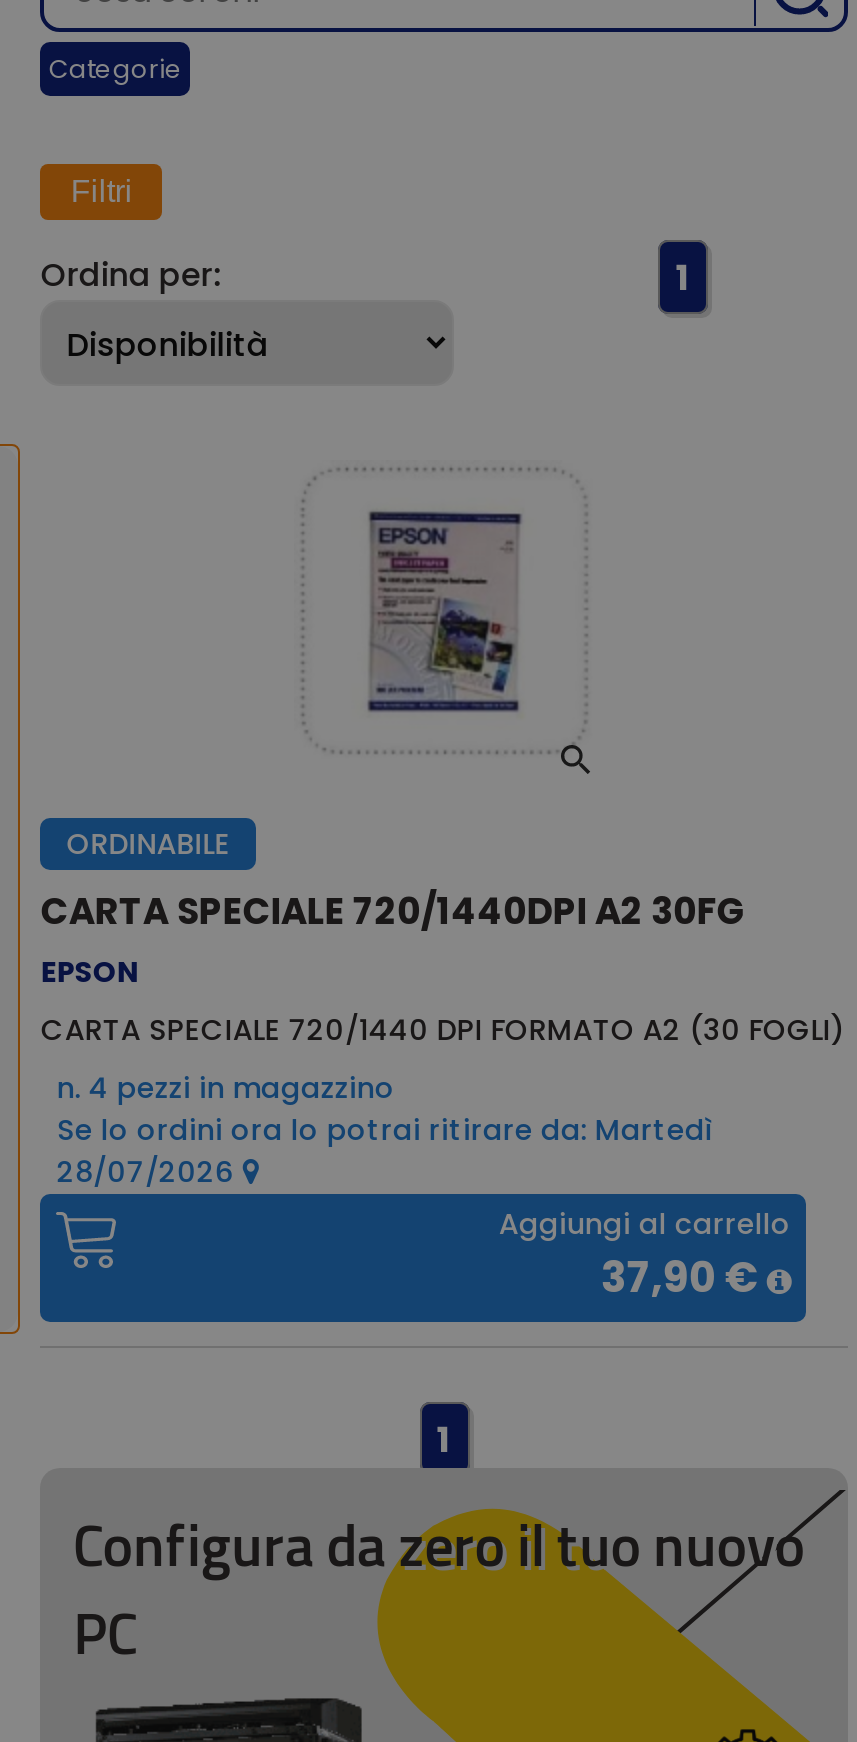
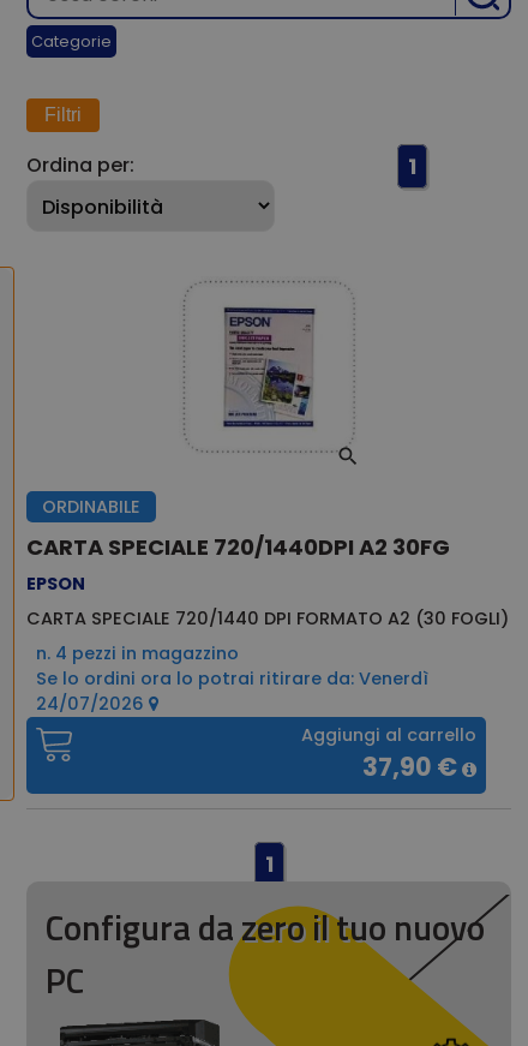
- Se lo ordini ora lo potrai ritirare da: Martedì
+ Se lo ordini ora lo potrai ritirare da: Venerdì

- 28/07/2026
+ 24/07/2026
